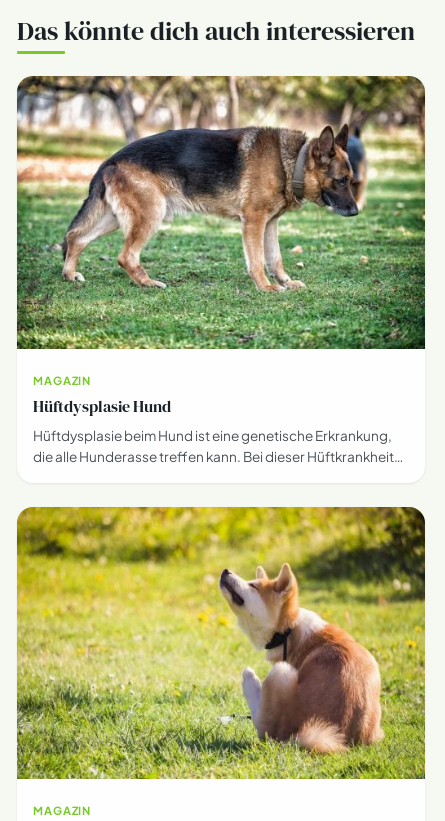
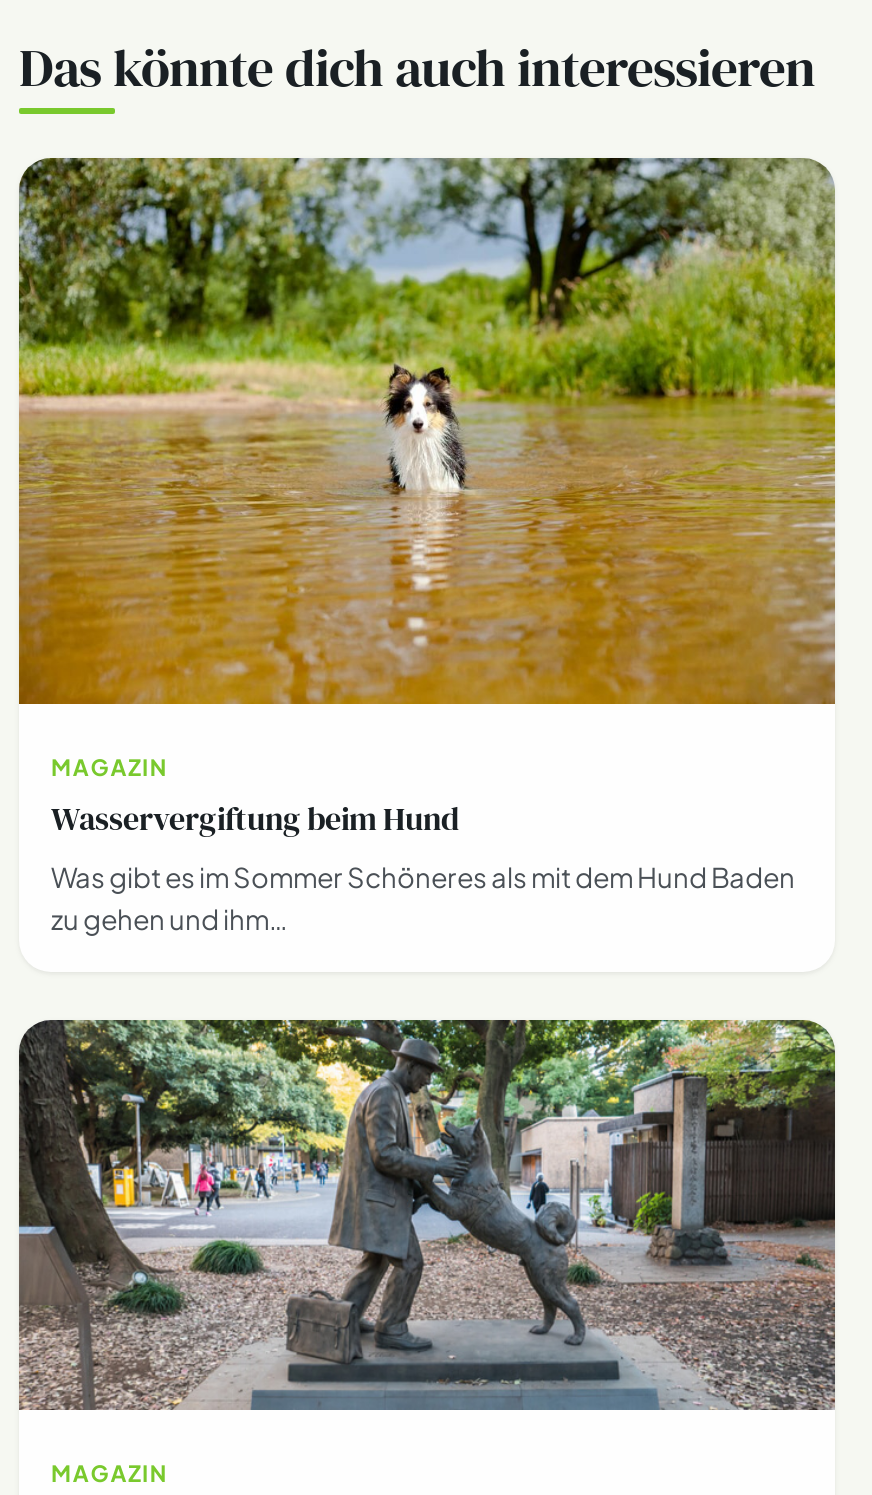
- [image]
+ [image]

- Hüftdysplasie Hund
+ Wasservergiftung beim Hund

- Hüftdysplasie beim Hund ist eine genetische Erkrankung,
- die alle Hunderasse treffen kann. Bei dieser Hüftkrankheit…
+ Was gibt es im Sommer Schöneres als mit dem Hund Baden
+ zu gehen und ihm…

- [image]
+ [image]
